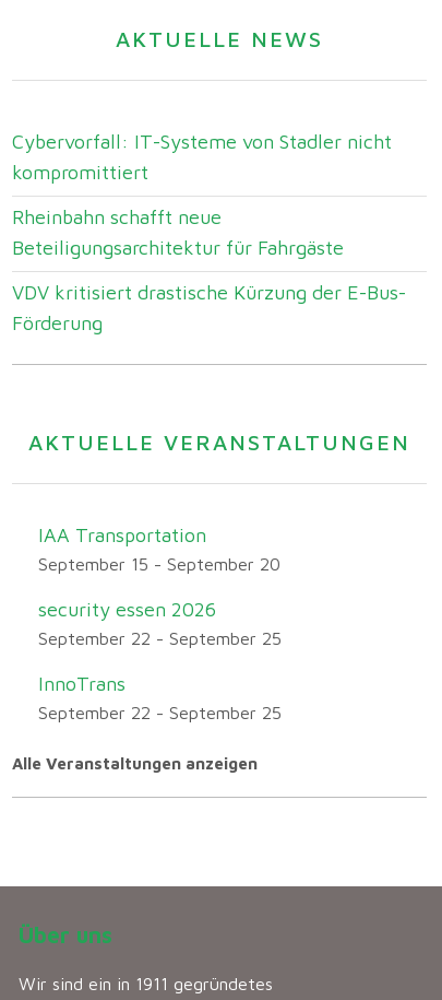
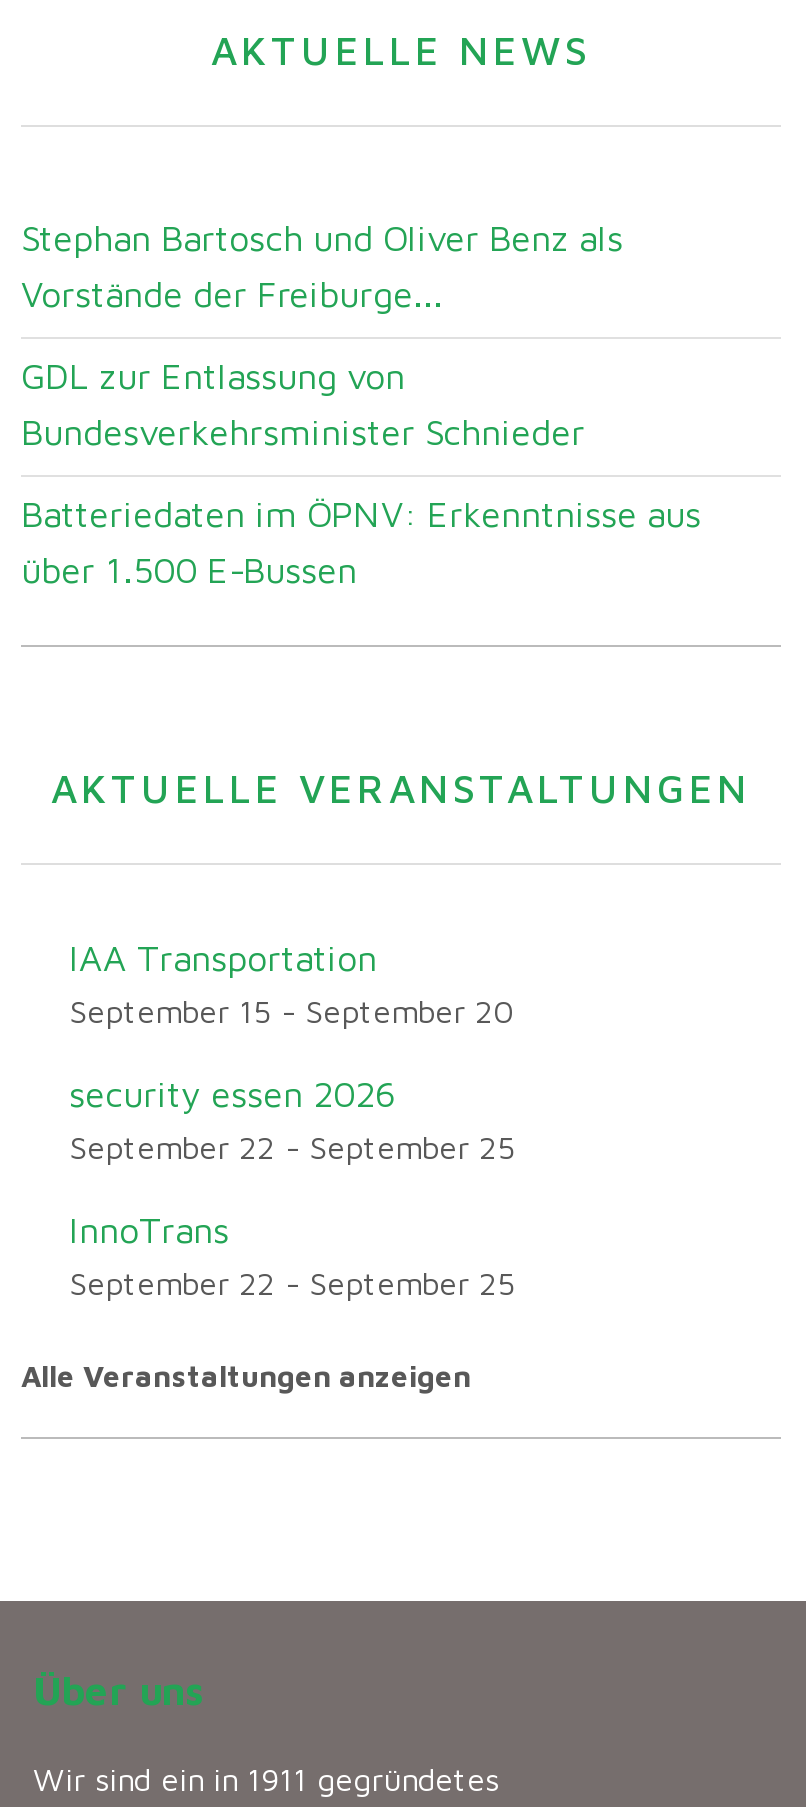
- Cybervorfall: IT-Systeme von Stadler nicht
- kompromittiert
+ Stephan Bartosch und Oliver Benz als
+ Vorstände der Freiburge...

- Rheinbahn schafft neue
- Beteiligungsarchitektur für Fahrgäste
+ GDL zur Entlassung von
+ Bundesverkehrsminister Schnieder

- VDV kritisiert drastische Kürzung der E-Bus-
- Förderung
+ Batteriedaten im ÖPNV: Erkenntnisse aus
+ über 1.500 E-Bussen
